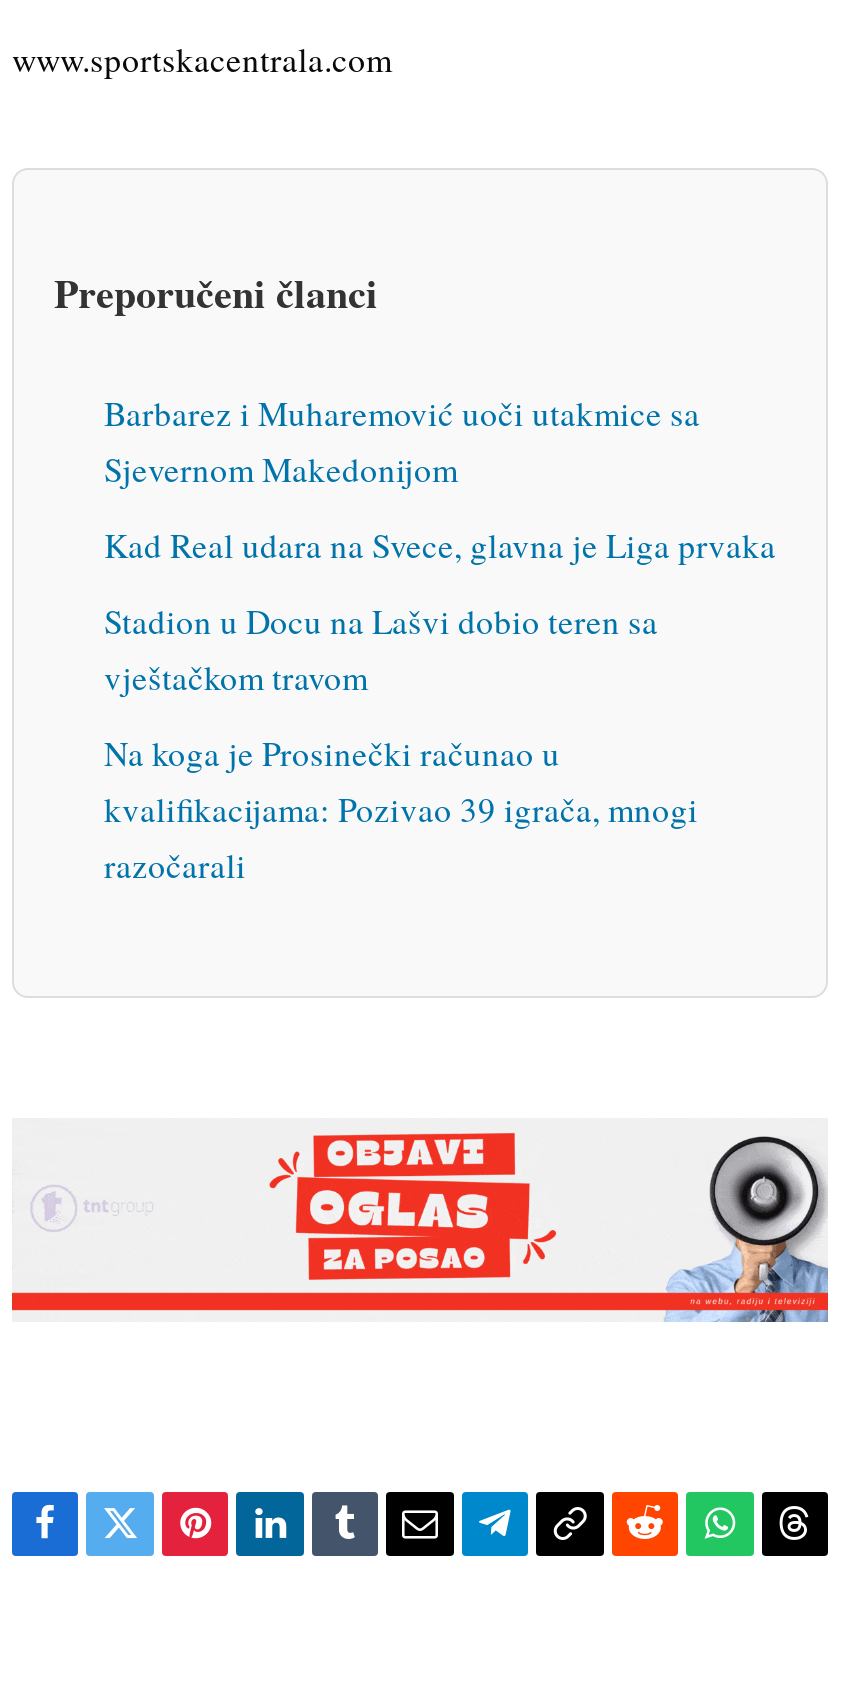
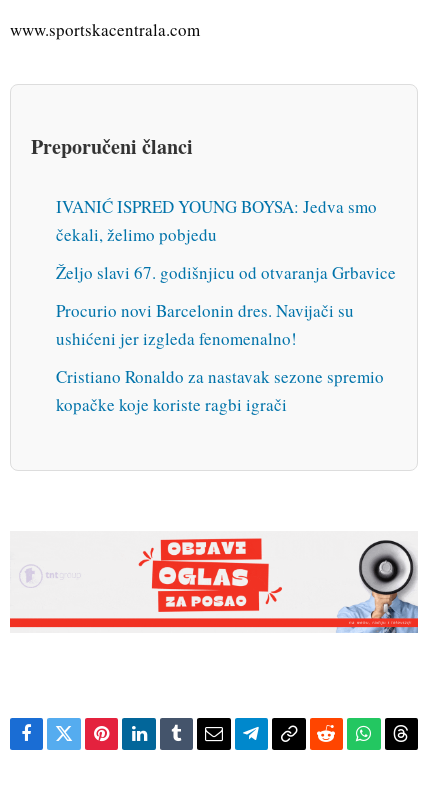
- Barbarez i Muharemović uoči utakmice sa
- Sjevernom Makedonijom
+ IVANIĆ ISPRED YOUNG BOYSA: Jedva smo
+ čekali, želimo pobjedu

- Kad Real udara na Svece, glavna je Liga prvaka
+ Željo slavi 67. godišnjicu od otvaranja Grbavice

- Stadion u Docu na Lašvi dobio teren sa
- vještačkom travom
+ Procurio novi Barcelonin dres. Navijači su
+ ushićeni jer izgleda fenomenalno!

- Na koga je Prosinečki računao u
- kvalifikacijama: Pozivao 39 igrača, mnogi
- razočarali
+ Cristiano Ronaldo za nastavak sezone spremio
+ kopačke koje koriste ragbi igrači
